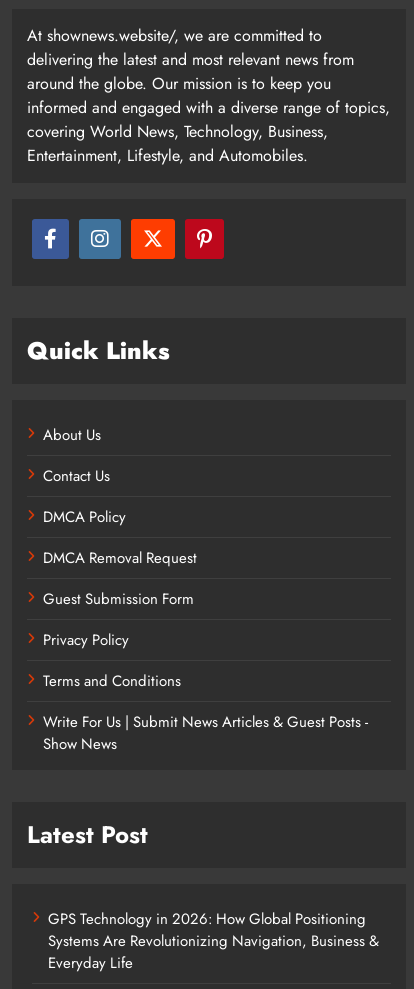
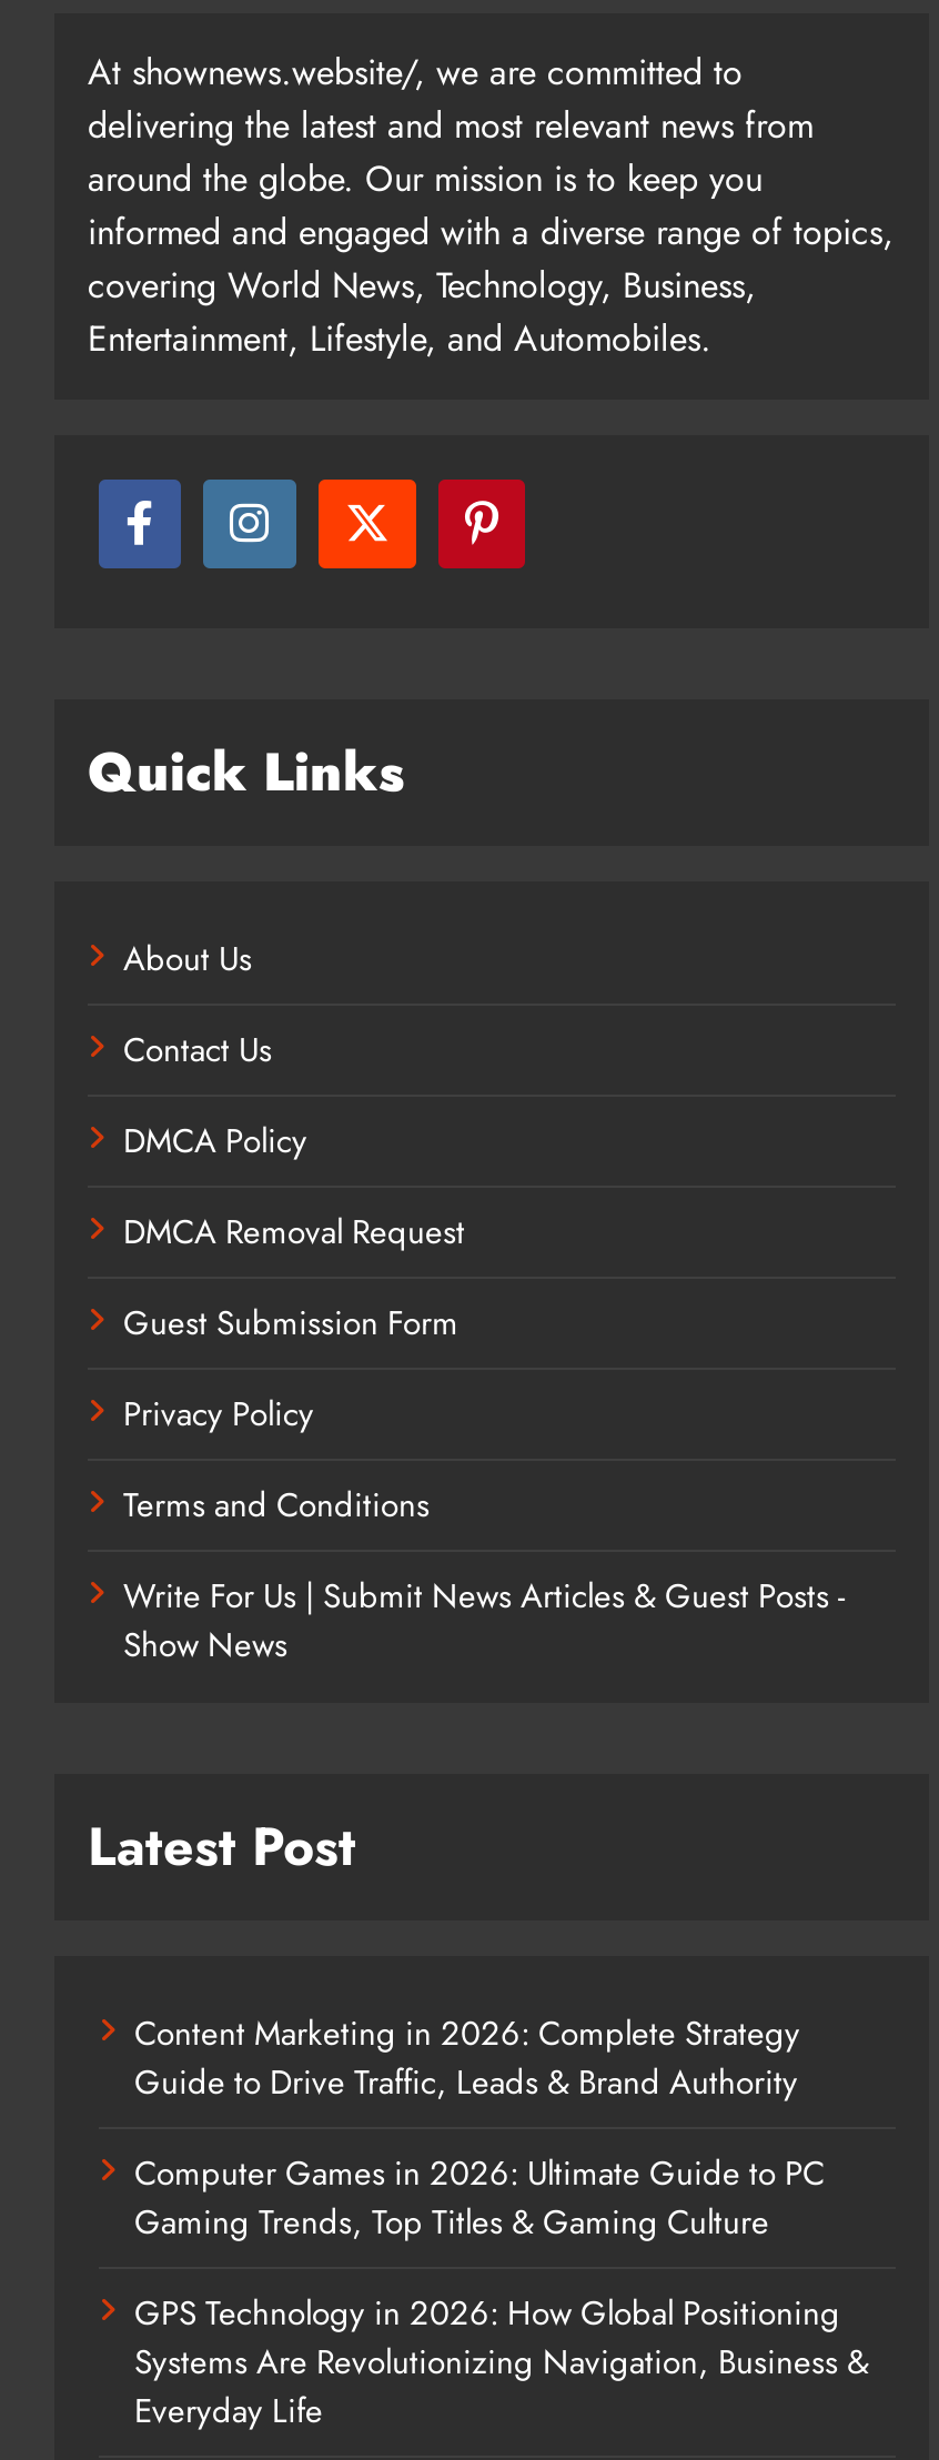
+ Content Marketing in 2026: Complete Strategy
+ Guide to Drive Traffic, Leads & Brand Authority
+ Computer Games in 2026: Ultimate Guide to PC
+ Gaming Trends, Top Titles & Gaming Culture
